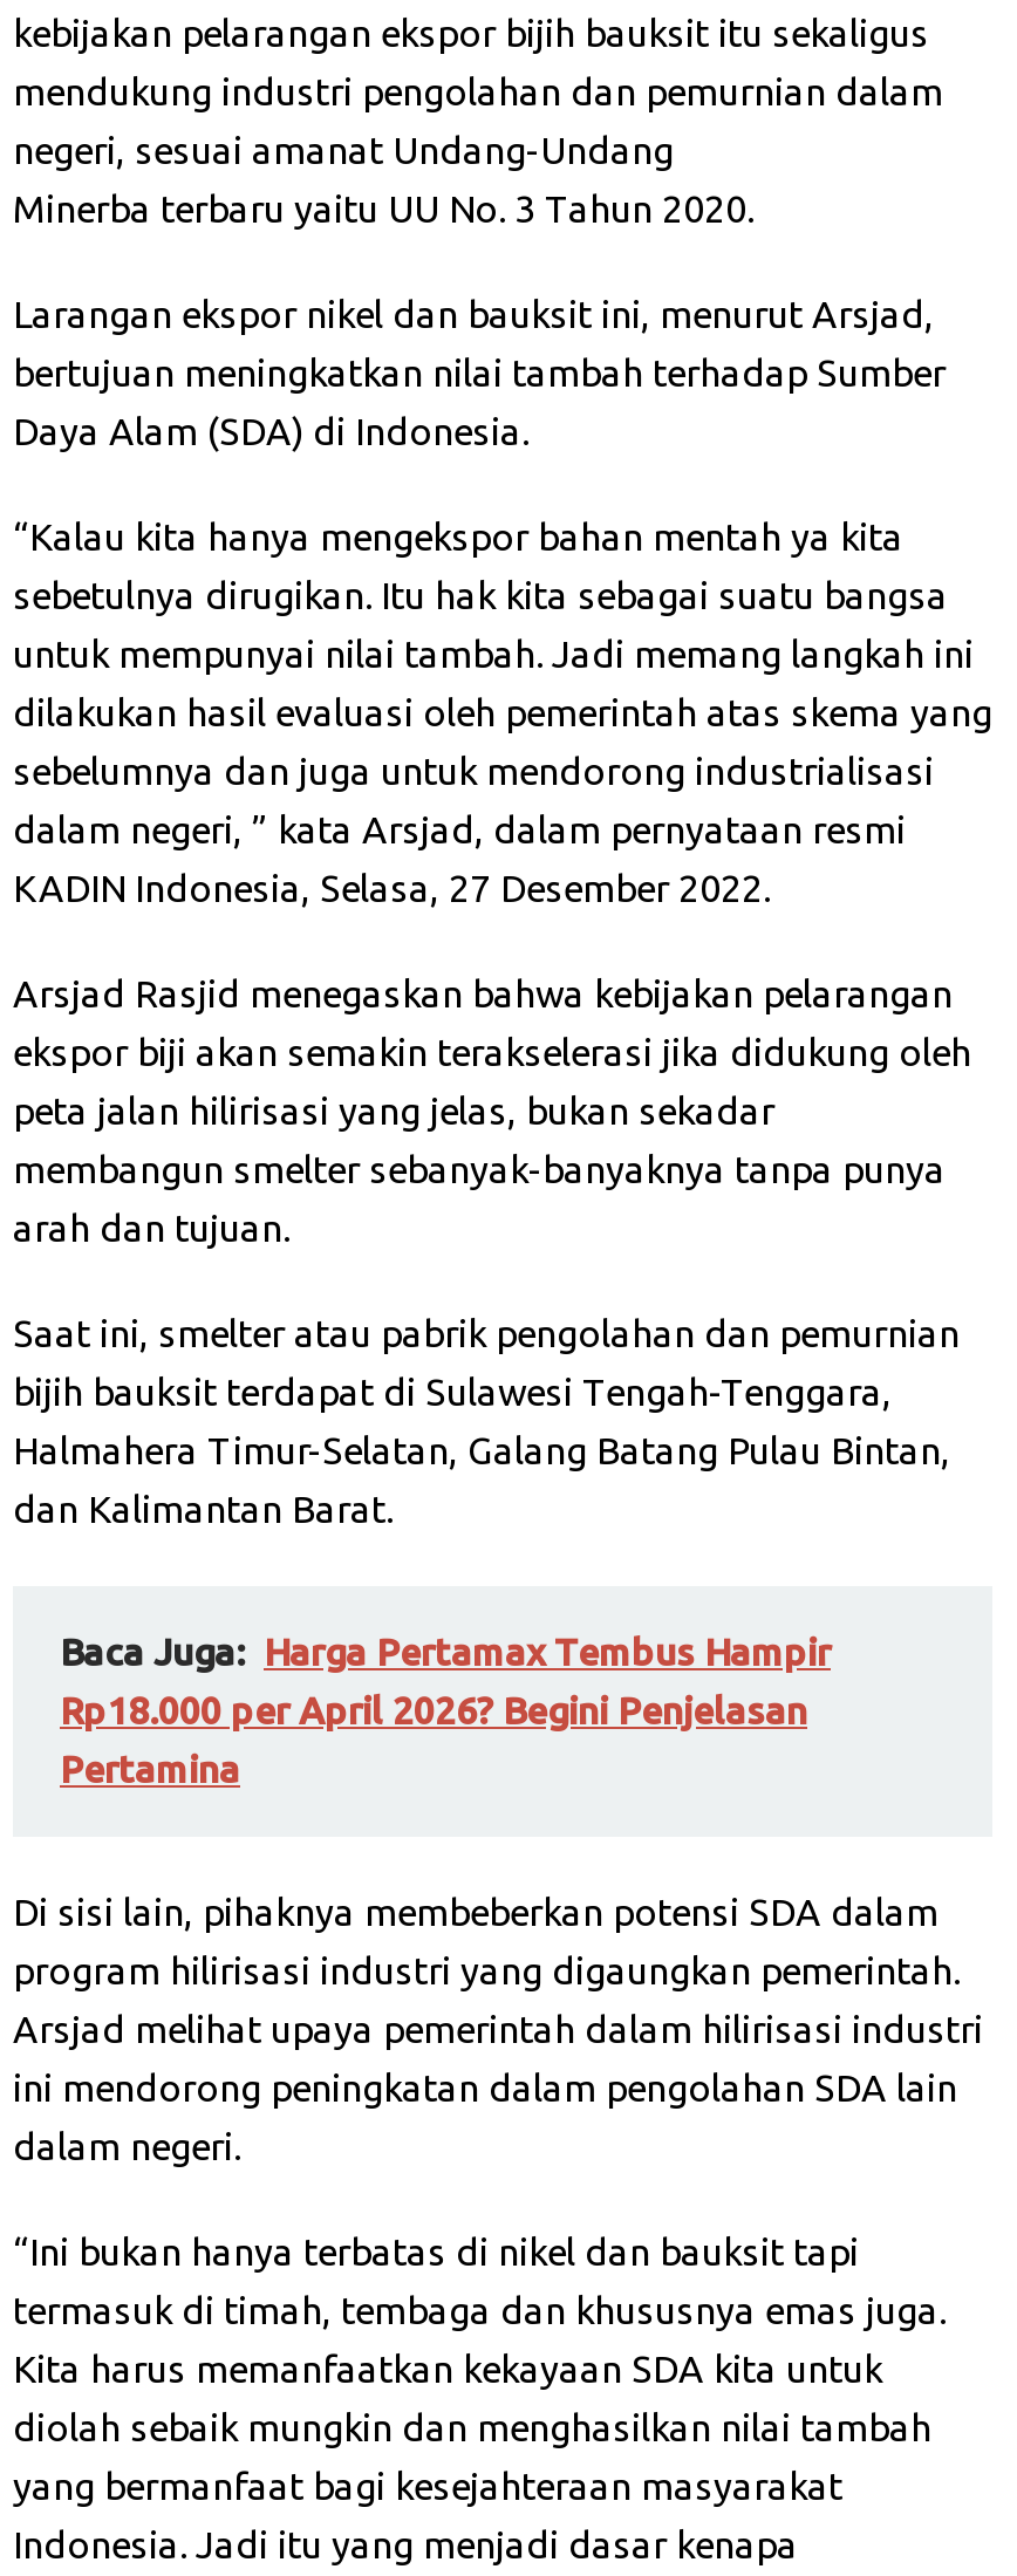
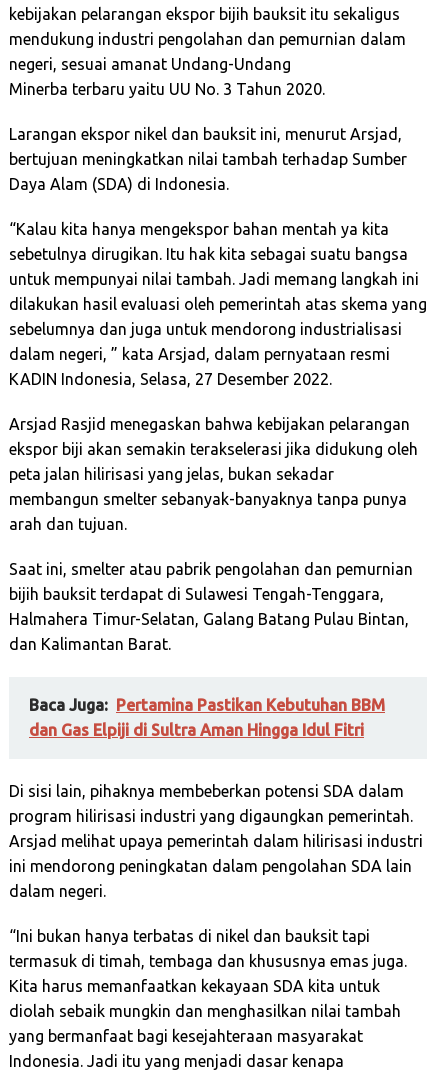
- Baca Juga: Harga Pertamax Tembus Hampir
- Rp18.000 per April 2026? Begini Penjelasan
- Pertamina
+ Baca Juga: Pertamina Pastikan Kebutuhan BBM
+ dan Gas Elpiji di Sultra Aman Hingga Idul Fitri
